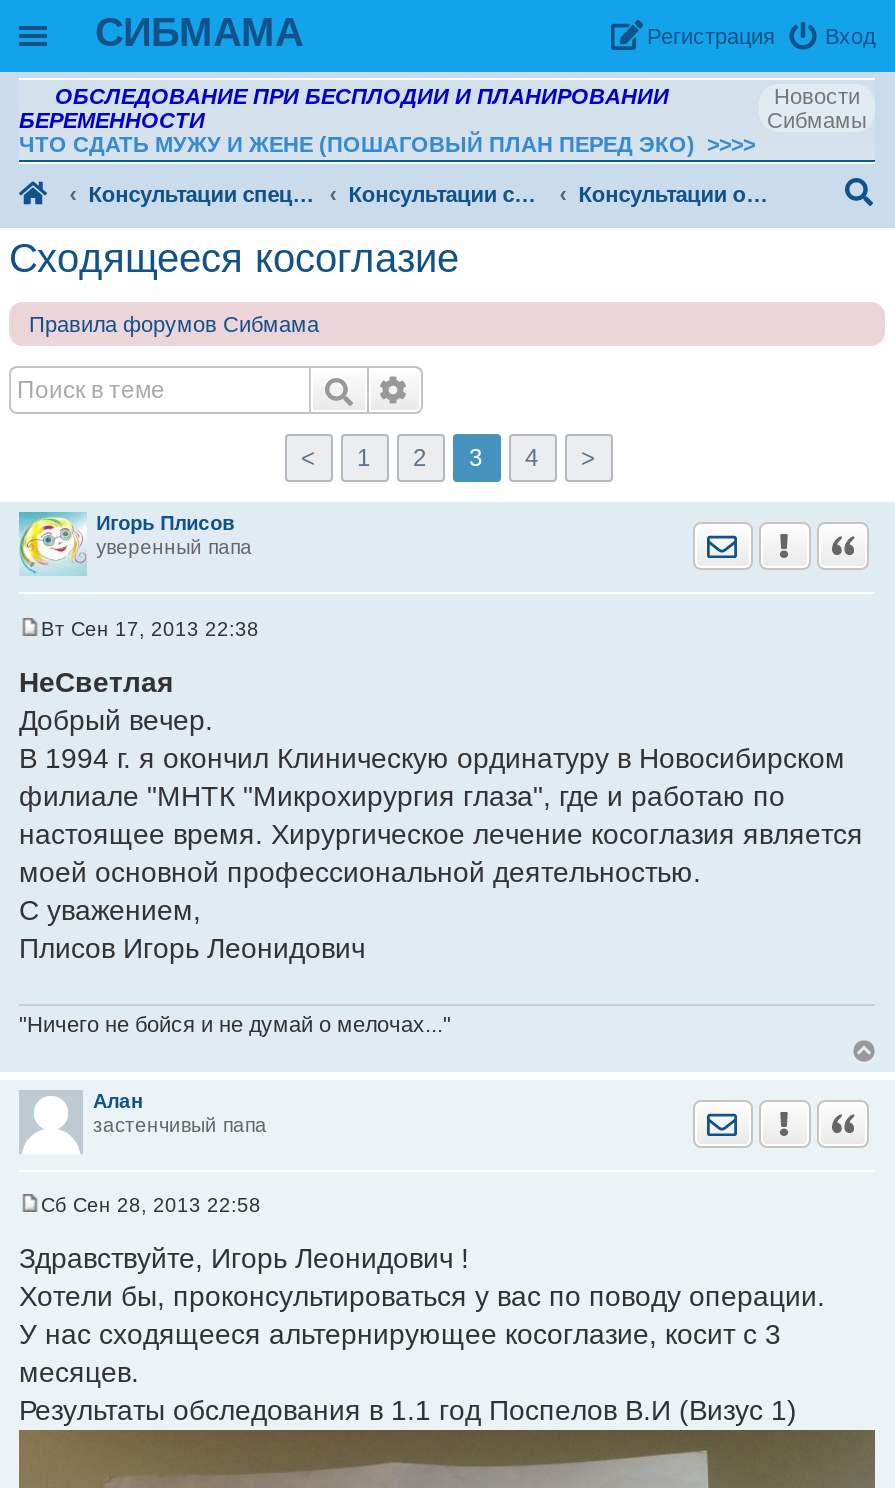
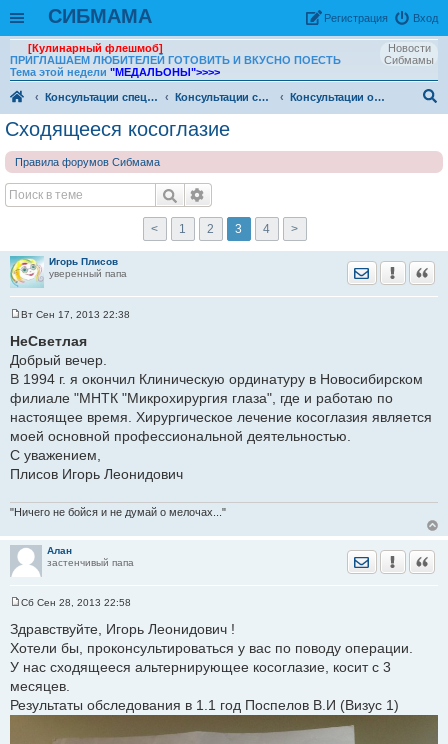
- ОБСЛЕДОВАНИЕ ПРИ БЕСПЛОДИИ И ПЛАНИРОВАНИИ
- БЕРЕМЕННОСТИ
- ЧТО СДАТЬ МУЖУ И ЖЕНЕ (ПОШАГОВЫЙ ПЛАН ПЕРЕД ЭКО) >>>>
+ [Кулинарный флешмоб]
+ ПРИГЛАШАЕМ ЛЮБИТЕЛЕЙ ГОТОВИТЬ И ВКУСНО ПОЕСТЬ
+ Тема этой недели "МЕДАЛЬОНЫ">>>>
